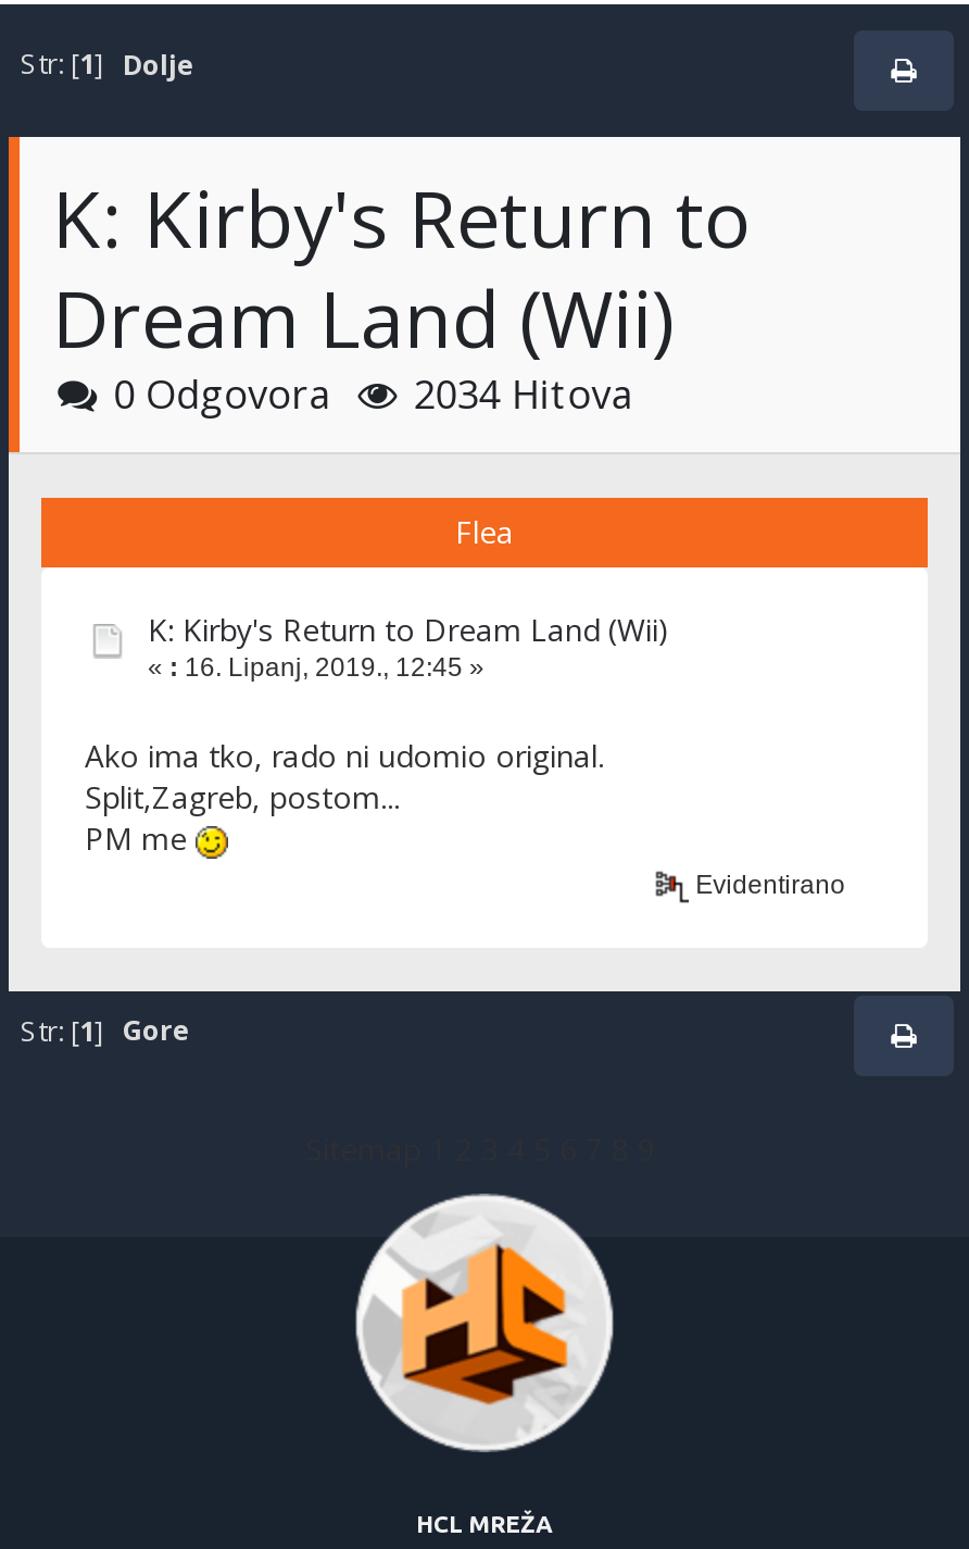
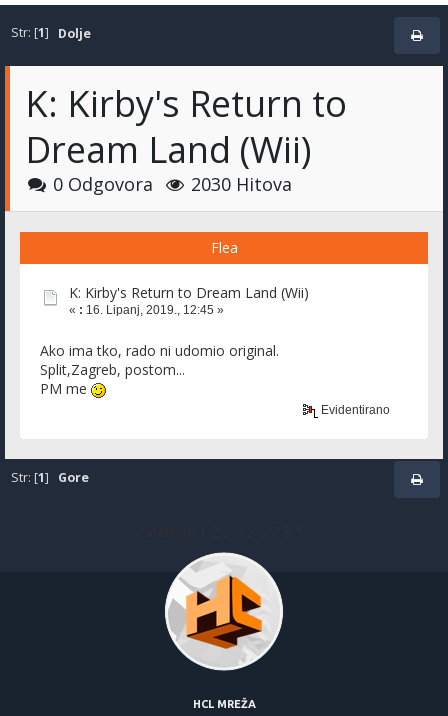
- 0 Odgovora 2034 Hitova
+ 0 Odgovora 2030 Hitova
